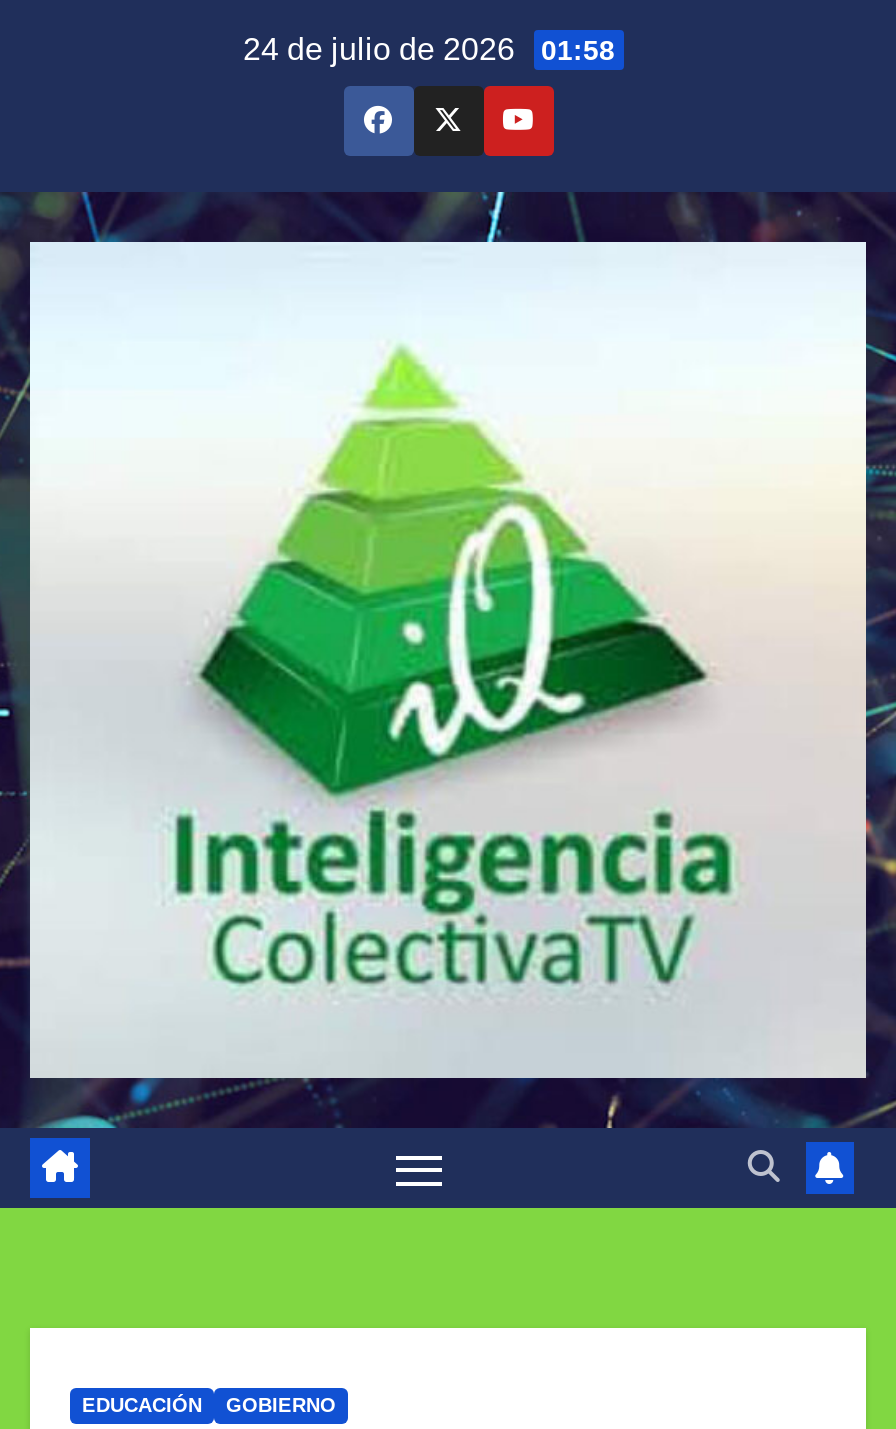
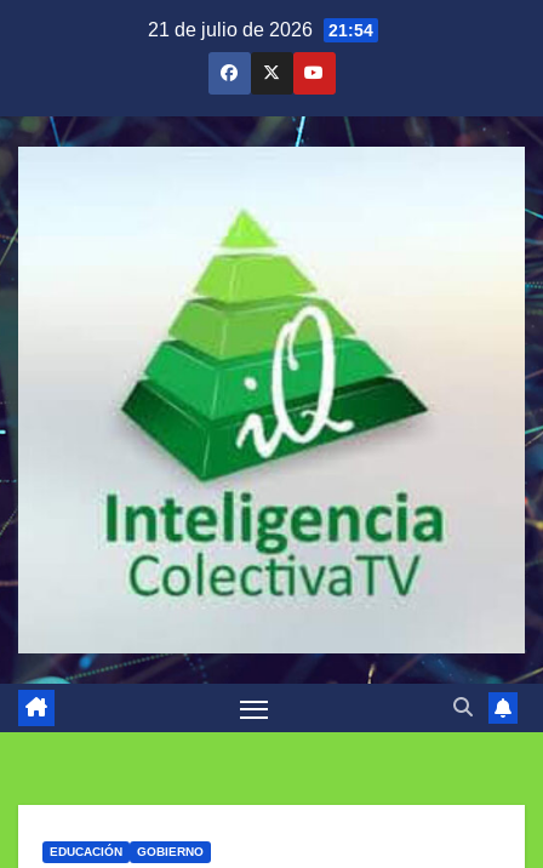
- 24 de julio de 2026 01:58
+ 21 de julio de 2026 21:54
